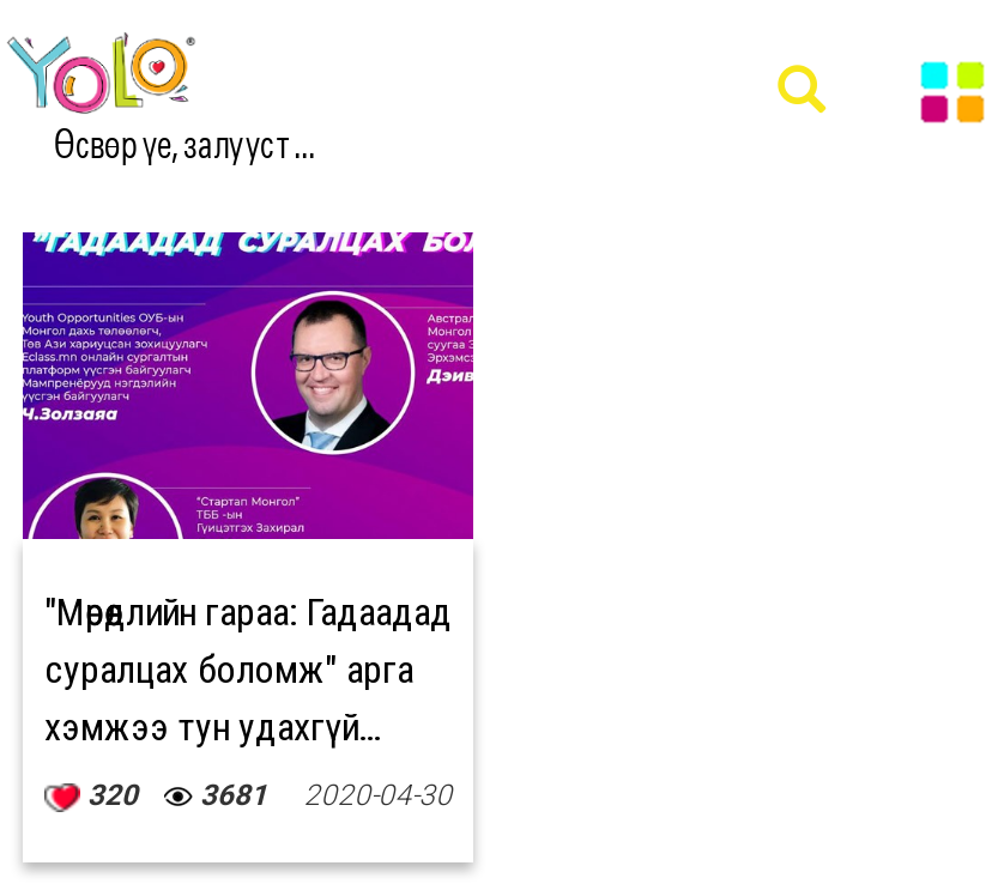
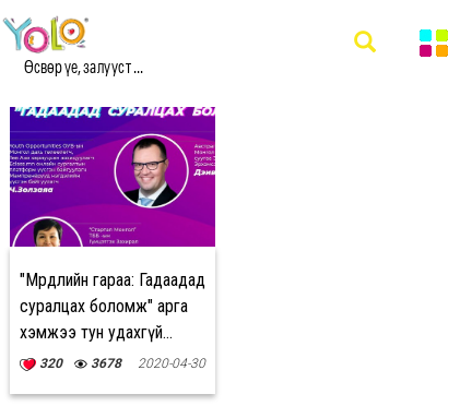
- 320 3681 2020-04-30
+ 320 3678 2020-04-30
